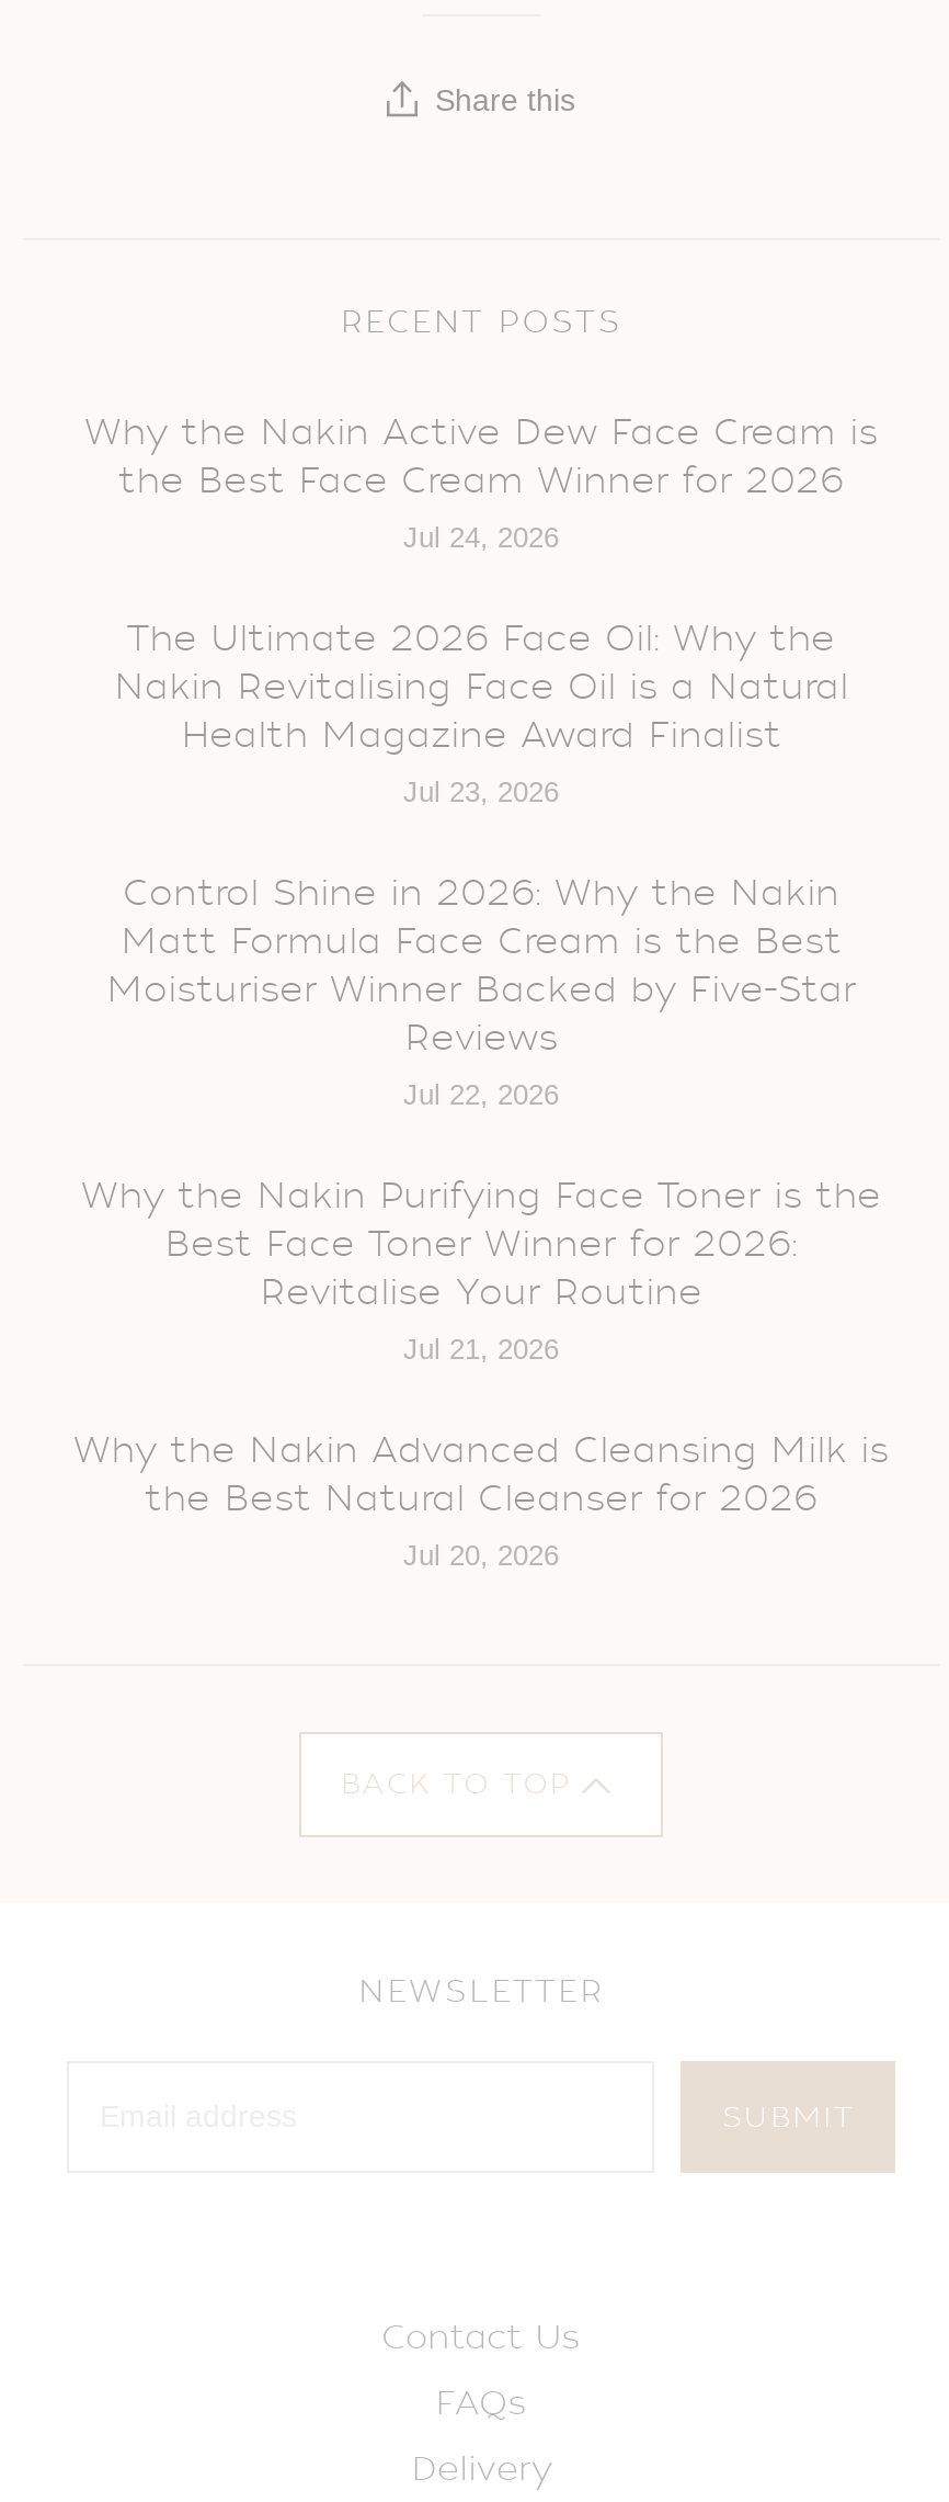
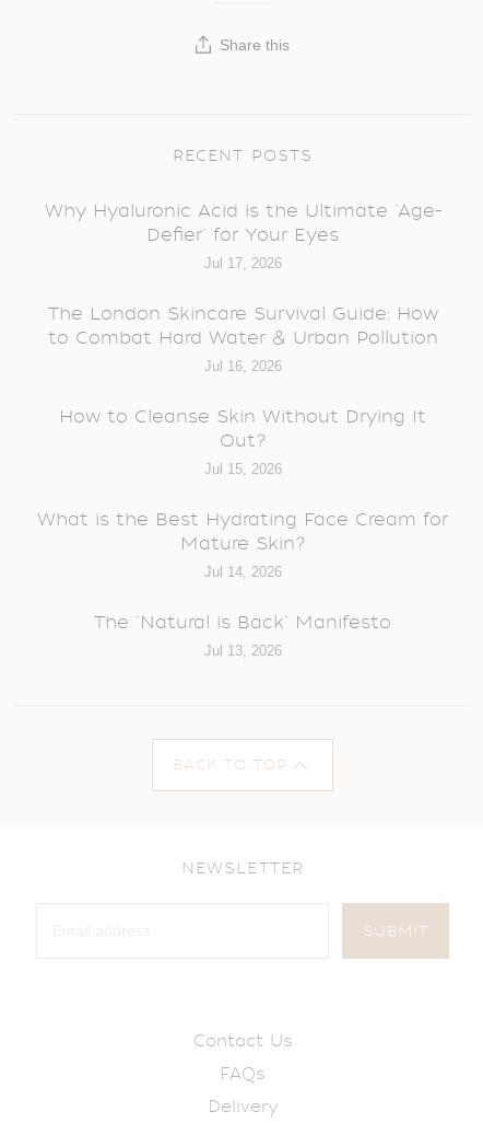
- Why the Nakin Active Dew Face Cream is
- the Best Face Cream Winner for 2026
- Jul 24, 2026
+ Why Hyaluronic Acid is the Ultimate "Age-
+ Defier" for Your Eyes
+ Jul 17, 2026

- The Ultimate 2026 Face Oil: Why the
- Nakin Revitalising Face Oil is a Natural
- Health Magazine Award Finalist
- Jul 23, 2026
+ The London Skincare Survival Guide: How
+ to Combat Hard Water & Urban Pollution
+ Jul 16, 2026

- Control Shine in 2026: Why the Nakin
- Matt Formula Face Cream is the Best
- Moisturiser Winner Backed by Five-Star
- Reviews
- Jul 22, 2026
+ How to Cleanse Skin Without Drying It
+ Out?
+ Jul 15, 2026

- Why the Nakin Purifying Face Toner is the
- Best Face Toner Winner for 2026:
- Revitalise Your Routine
- Jul 21, 2026
+ What is the Best Hydrating Face Cream for
+ Mature Skin?
+ Jul 14, 2026

- Why the Nakin Advanced Cleansing Milk is
- the Best Natural Cleanser for 2026
- Jul 20, 2026
+ The "Natural is Back" Manifesto
+ Jul 13, 2026
